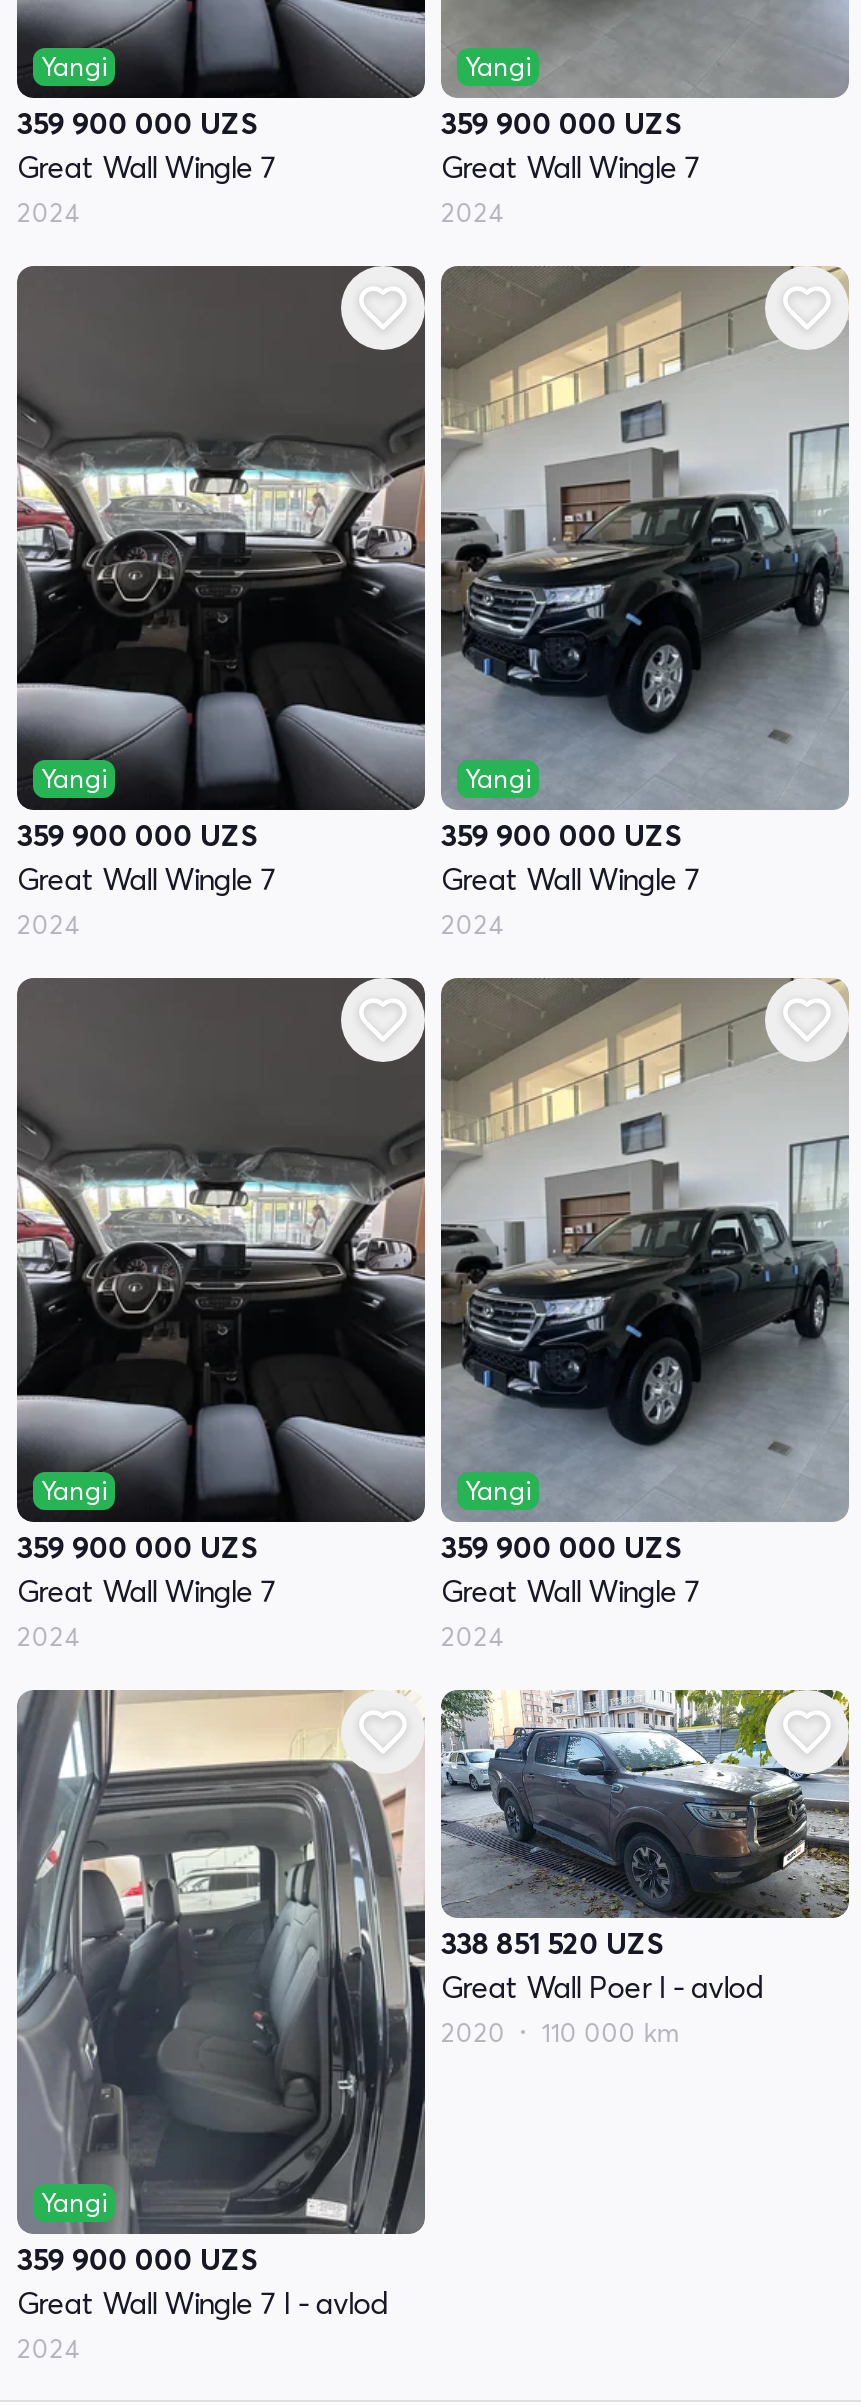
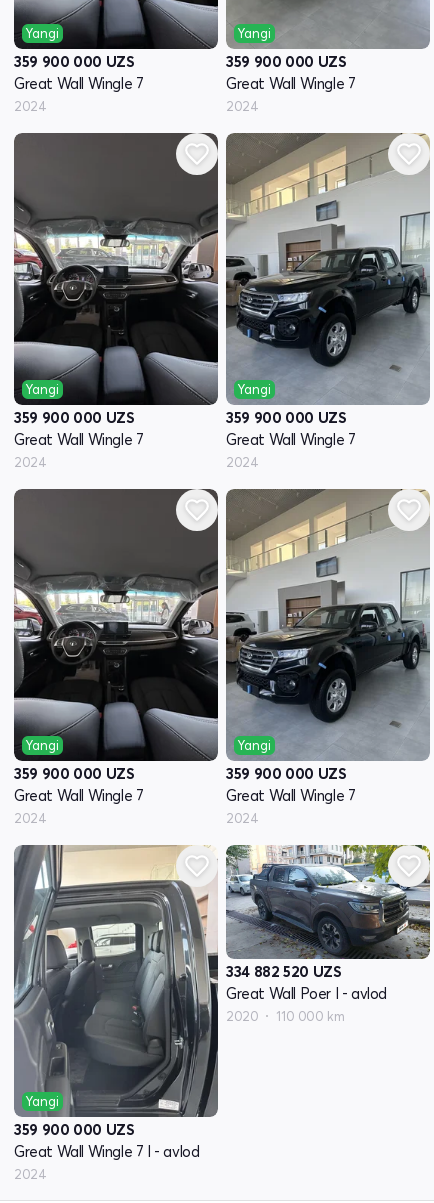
- 338 851 520 UZS
+ 334 882 520 UZS
